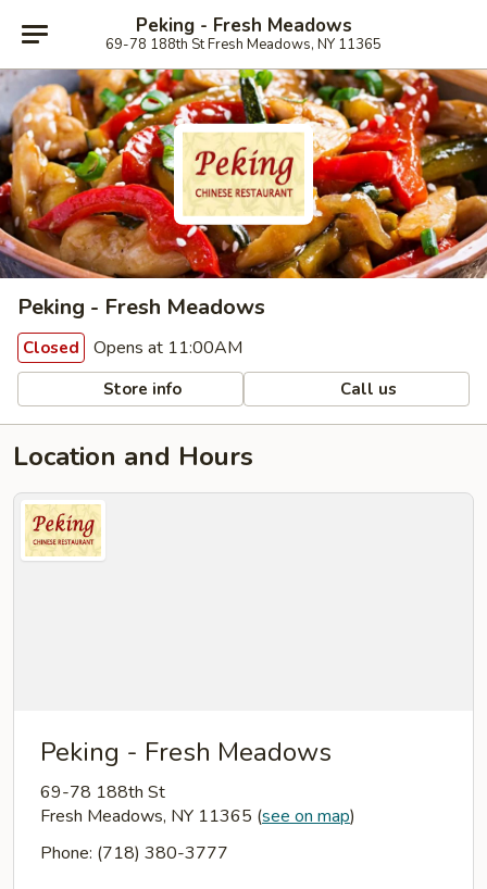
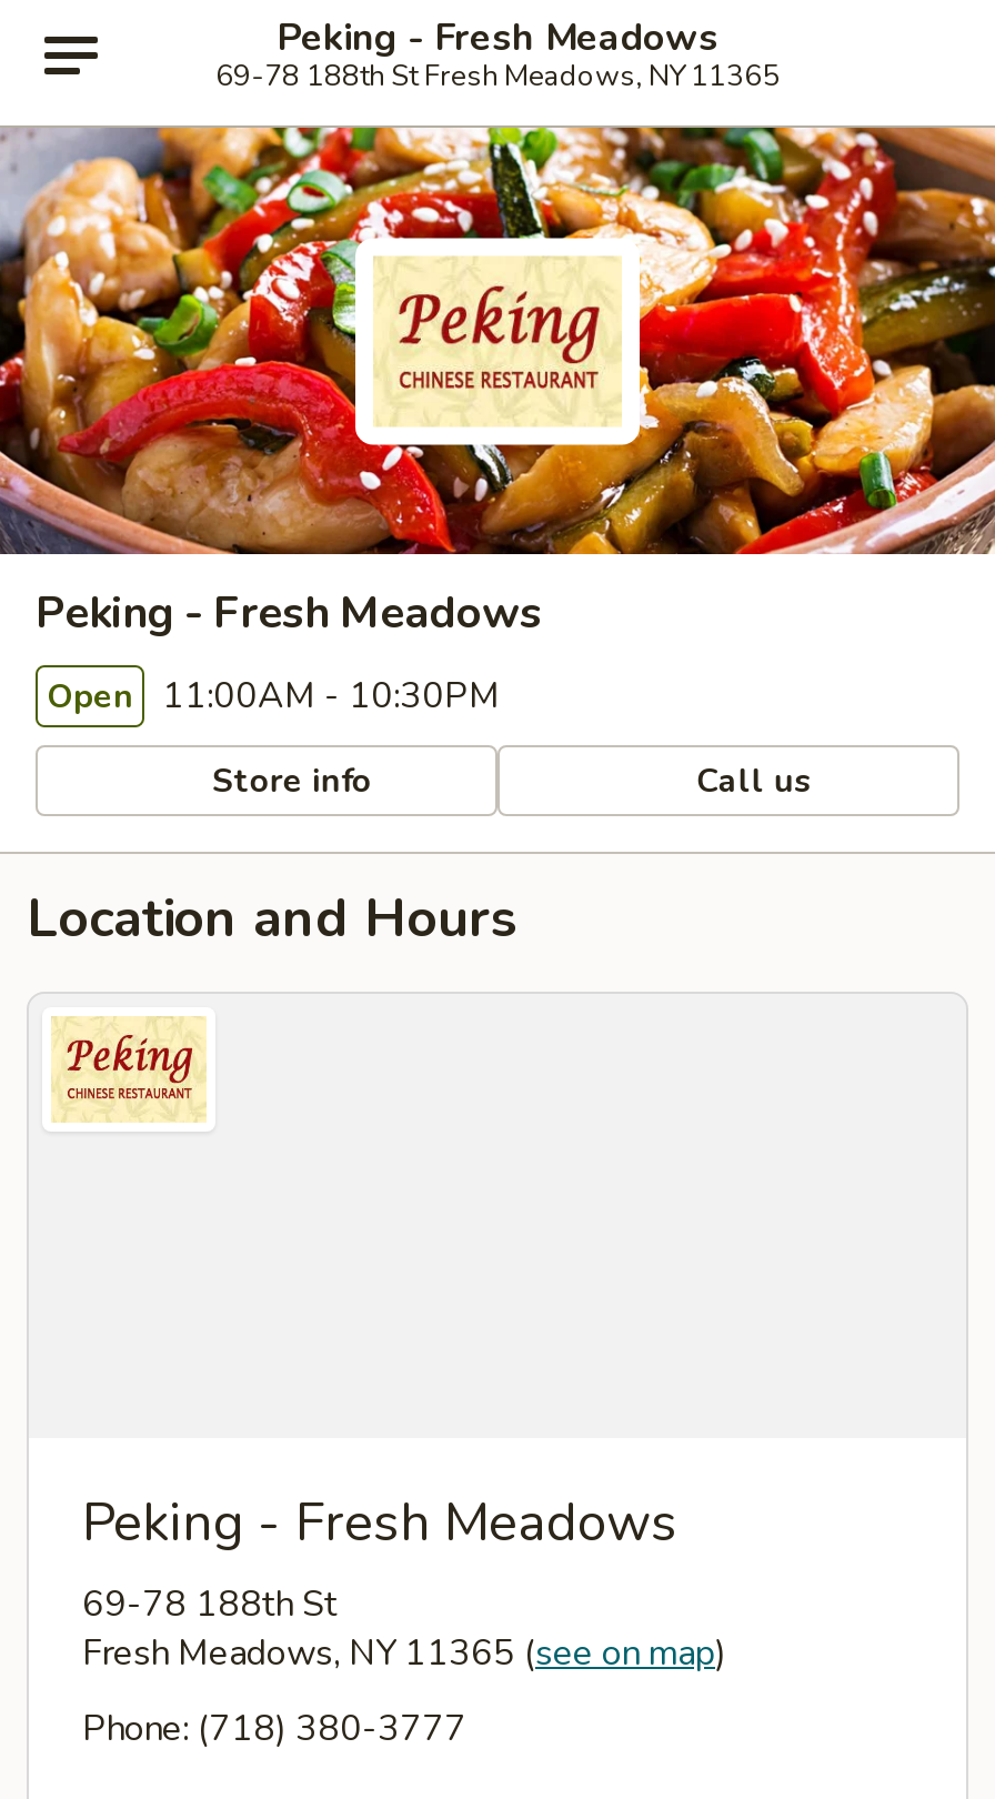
- Closed Opens at 11:00AM
+ Open 11:00AM - 10:30PM
